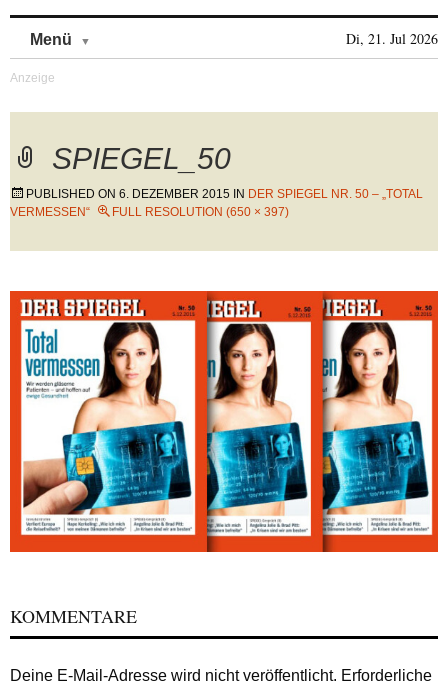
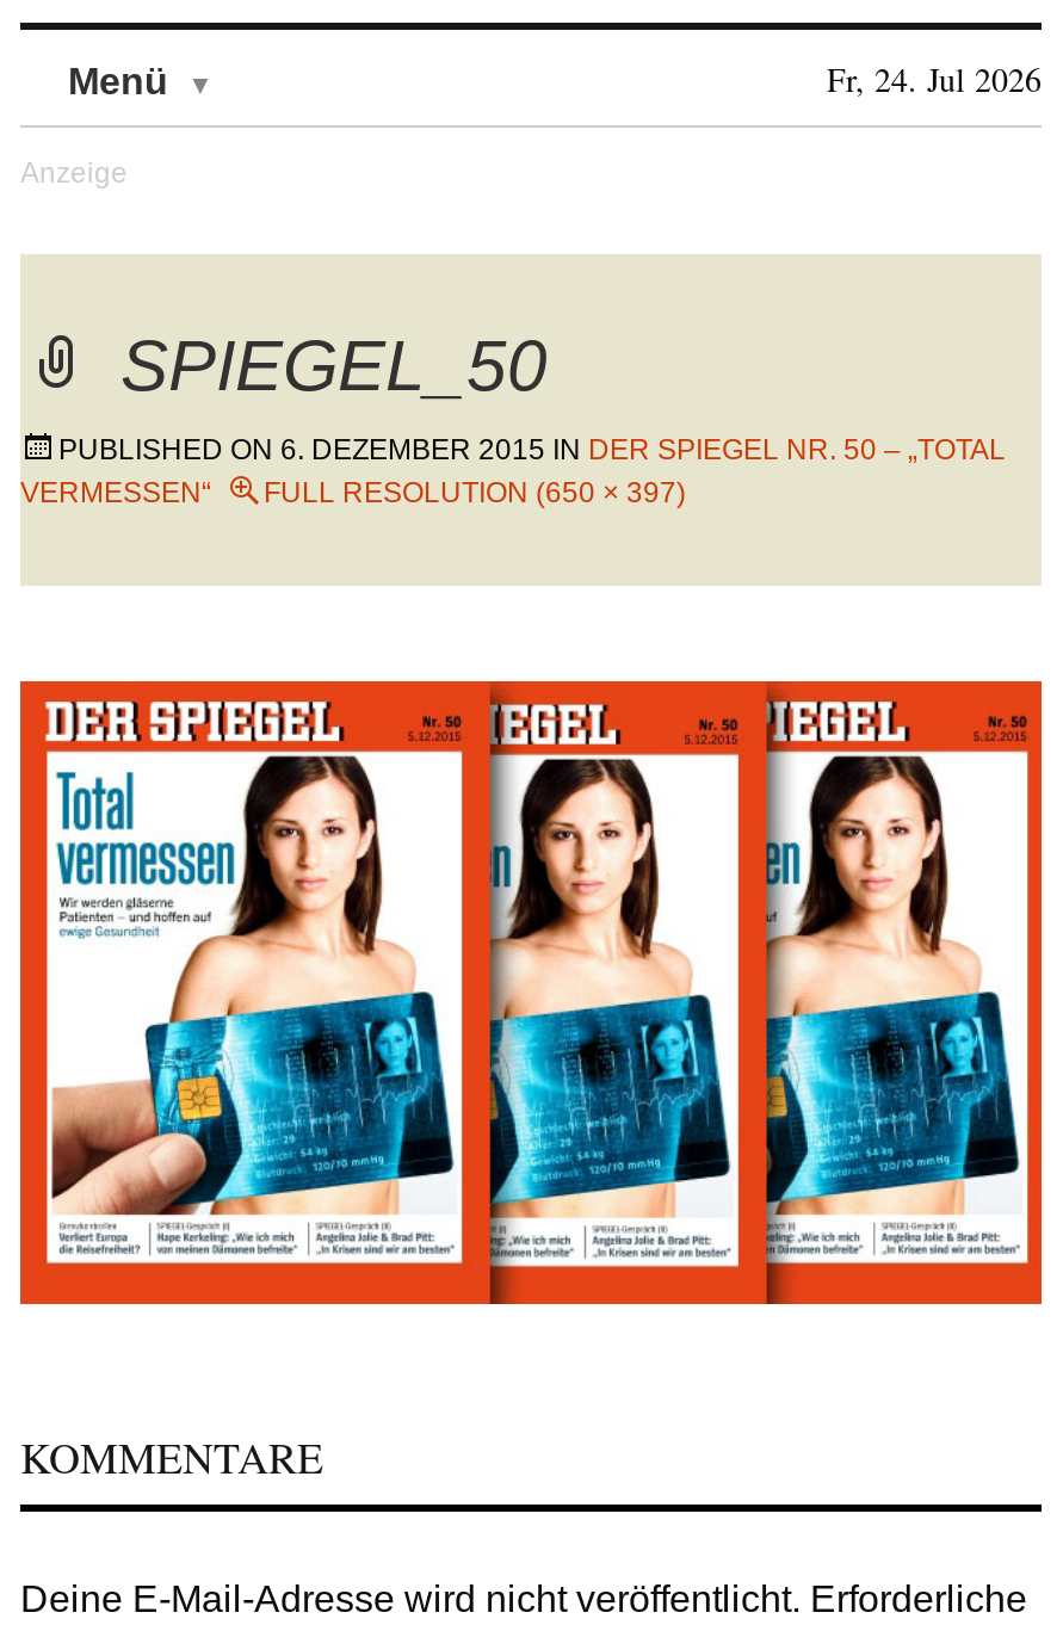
- Di, 21. Jul 2026
+ Fr, 24. Jul 2026
